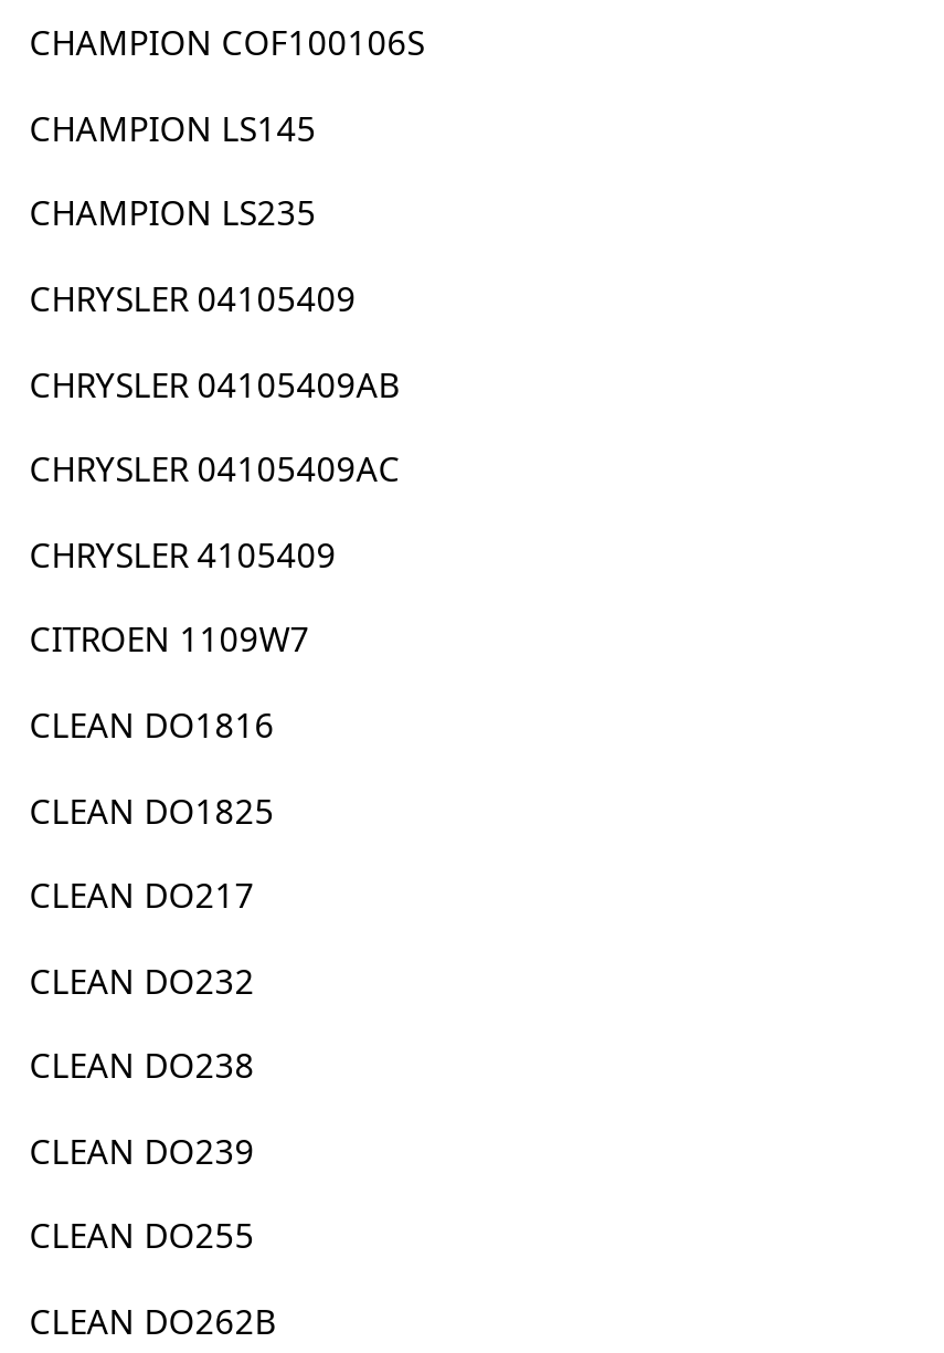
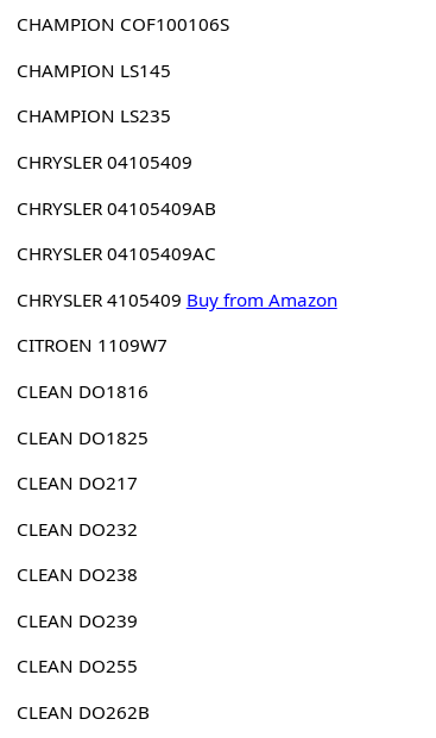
- CHRYSLER 4105409
+ CHRYSLER 4105409 Buy from Amazon
